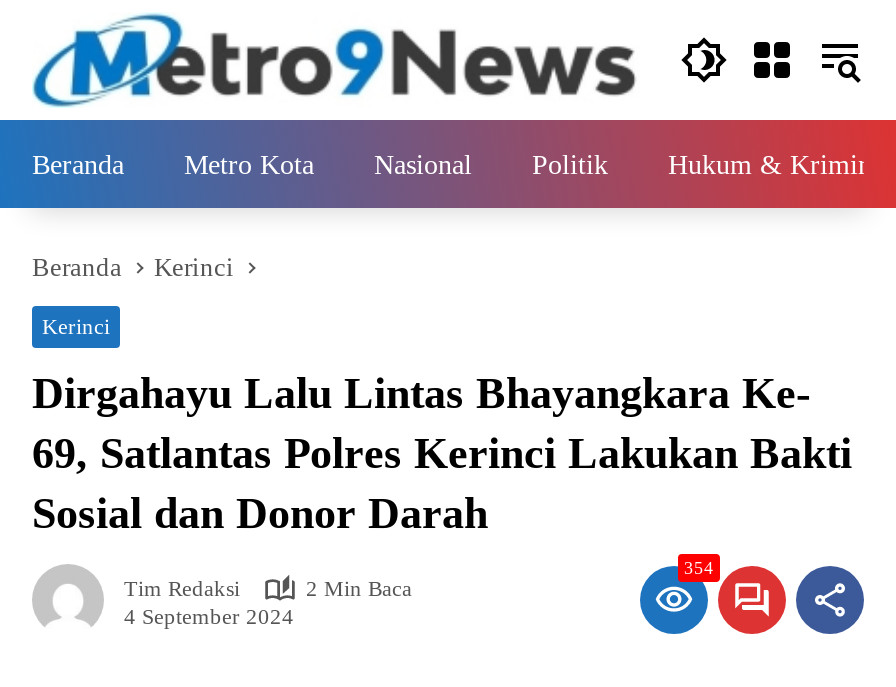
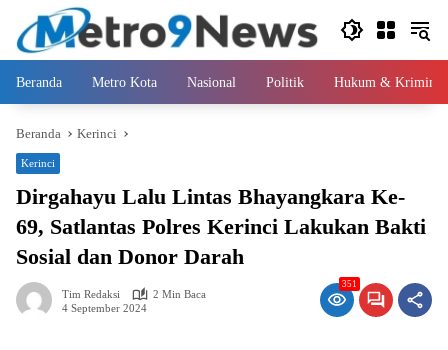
- 354
+ 351
